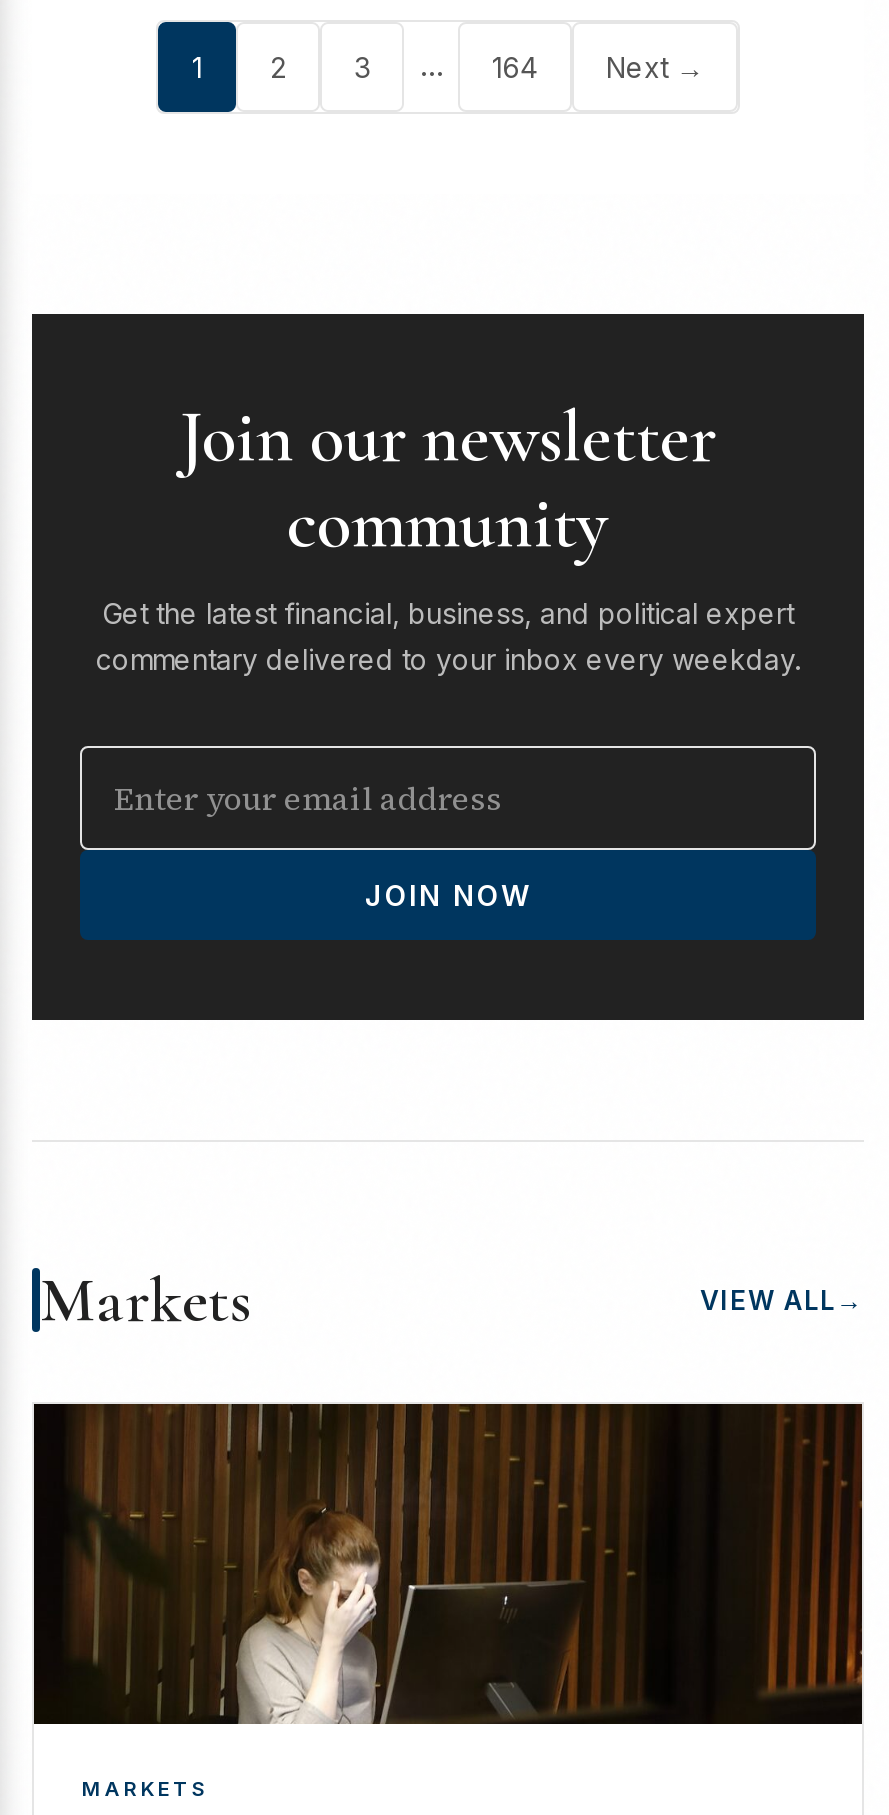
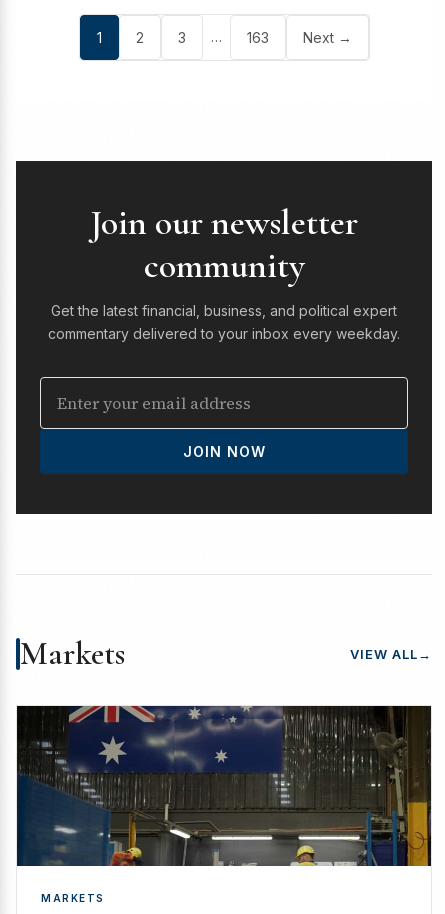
- 164
+ 163

- [image]
+ [image]
